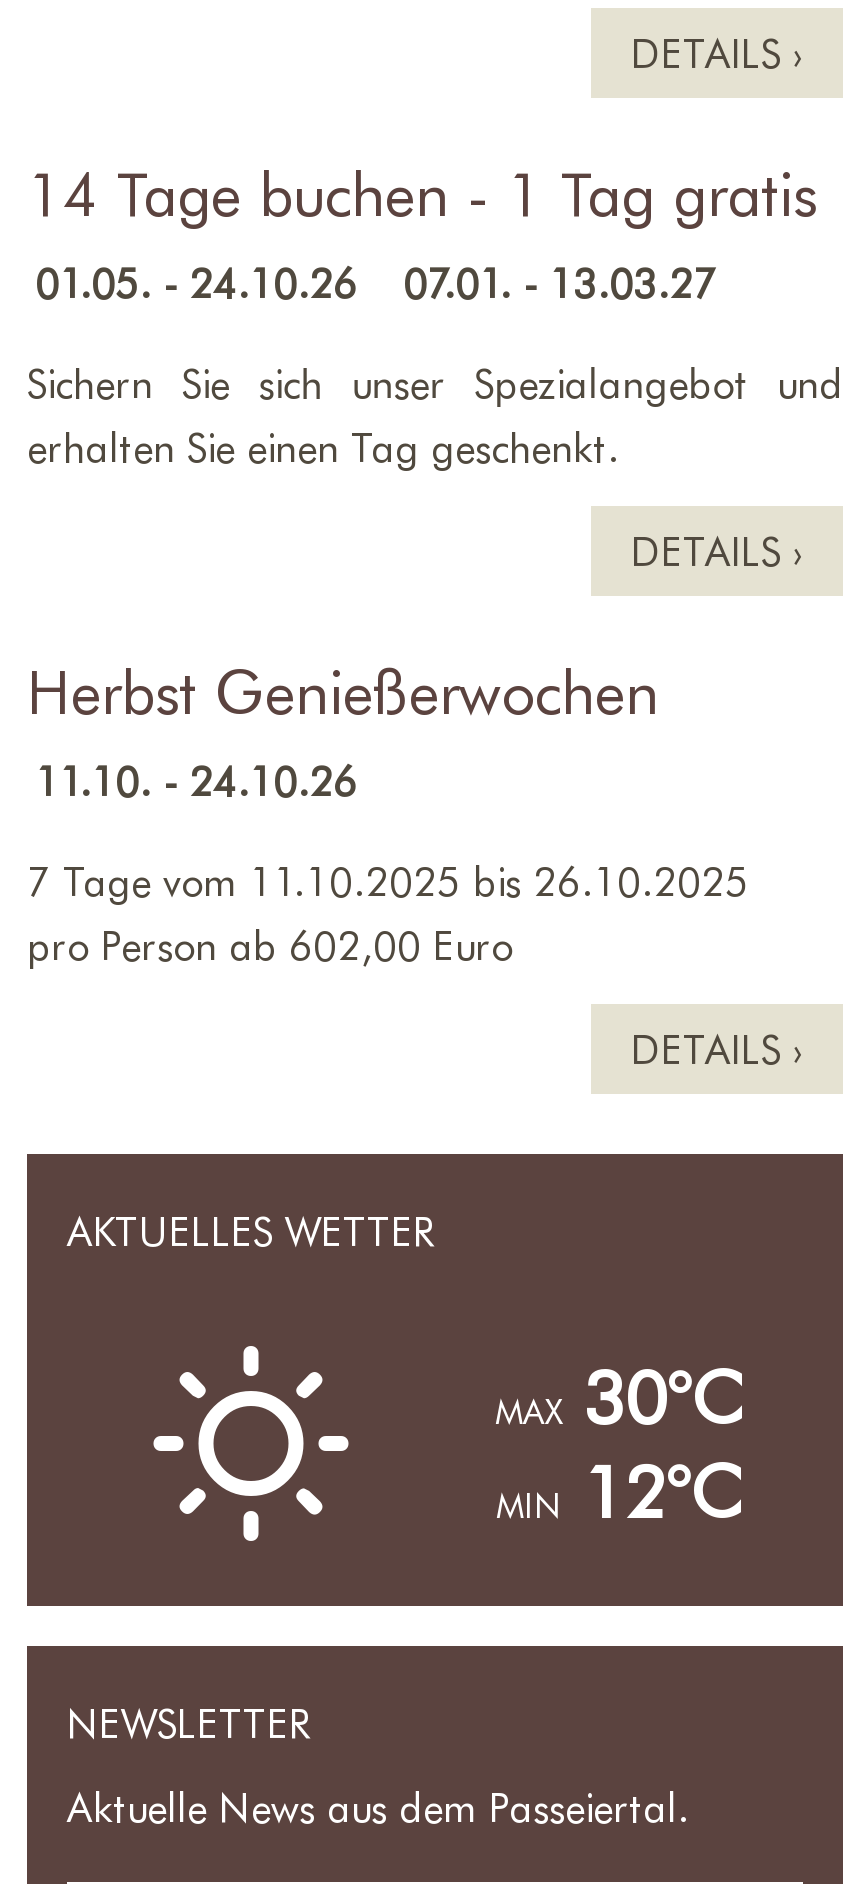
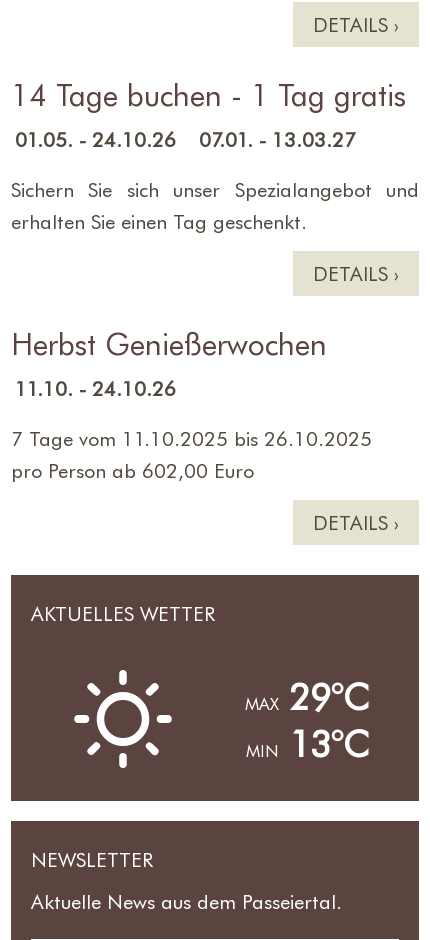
- MAX 30°C
+ MAX 29°C

- MIN 12°C
+ MIN 13°C
